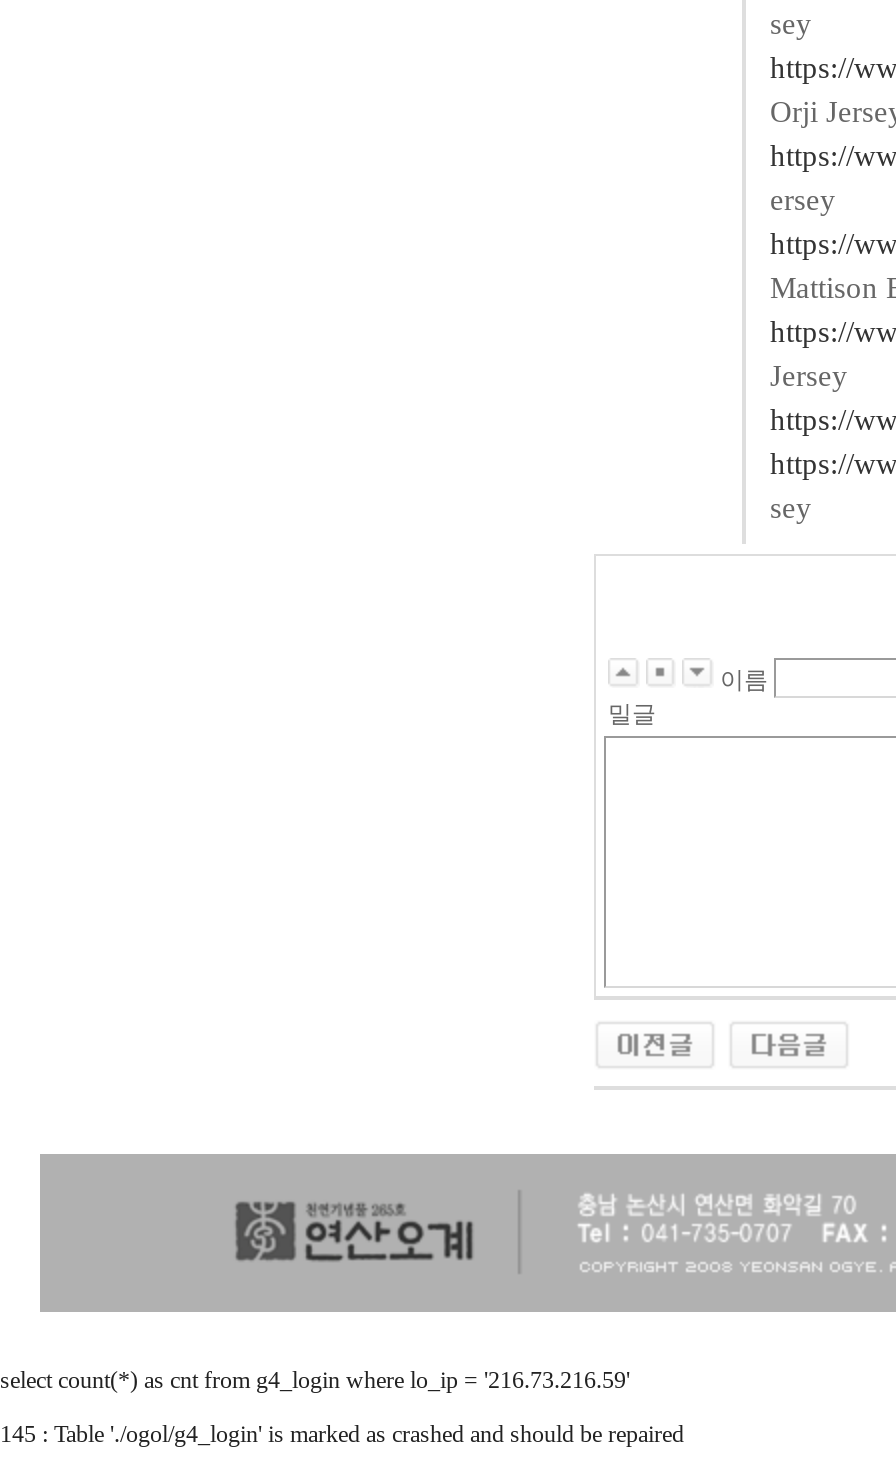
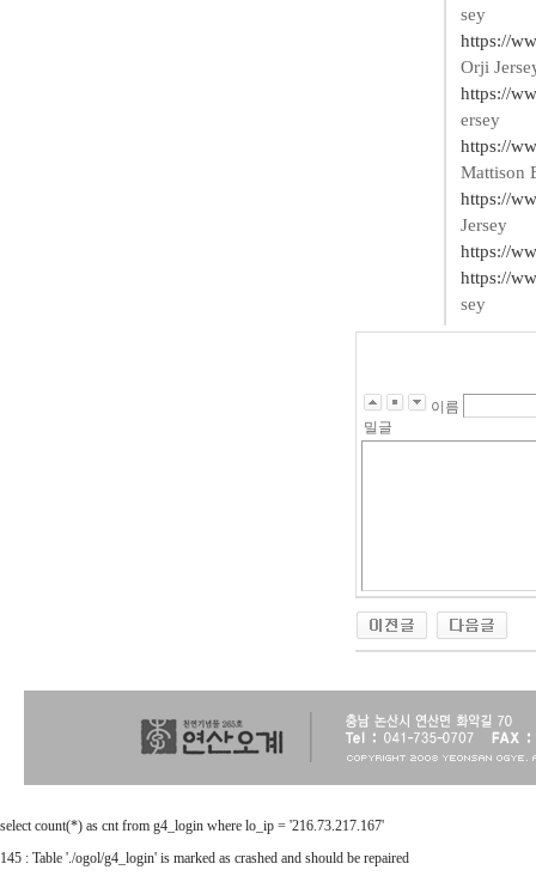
- select count(*) as cnt from g4_login where lo_ip = '216.73.216.59'
+ select count(*) as cnt from g4_login where lo_ip = '216.73.217.167'
